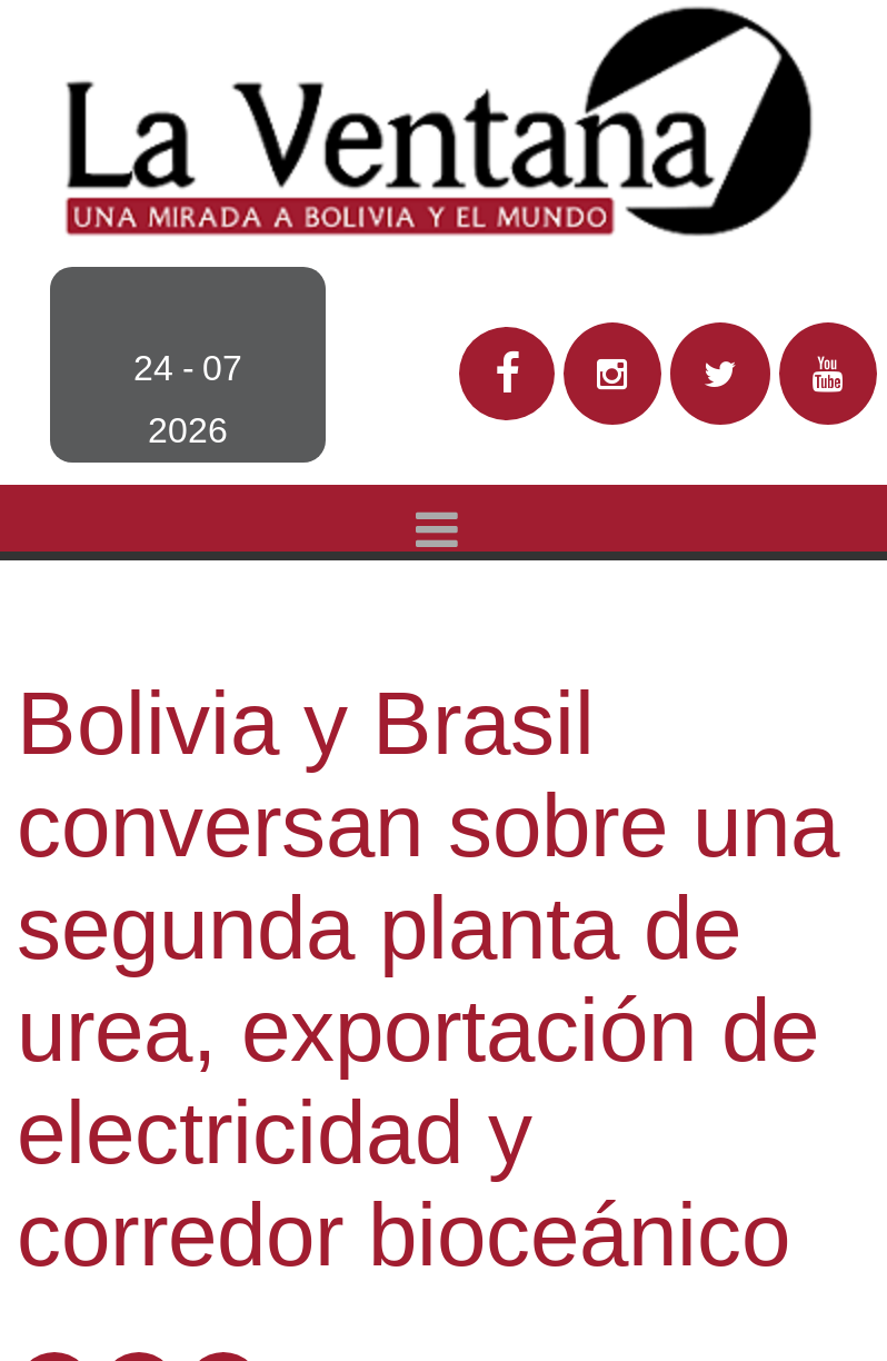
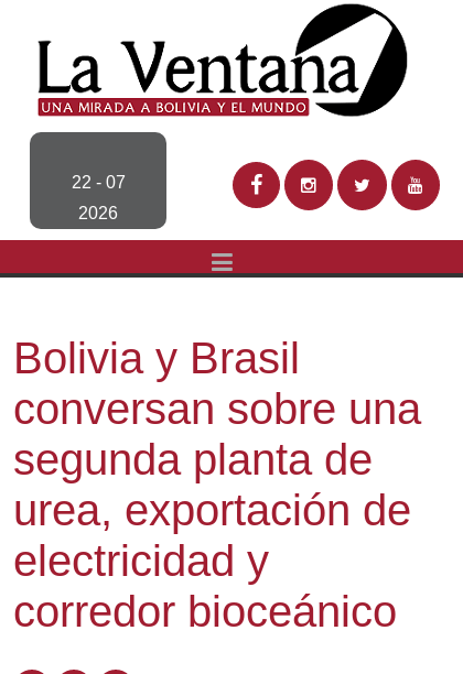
- 24 - 07
+ 22 - 07
